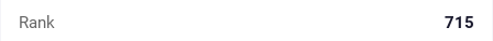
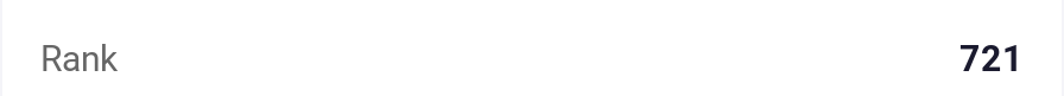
- 715
+ 721
